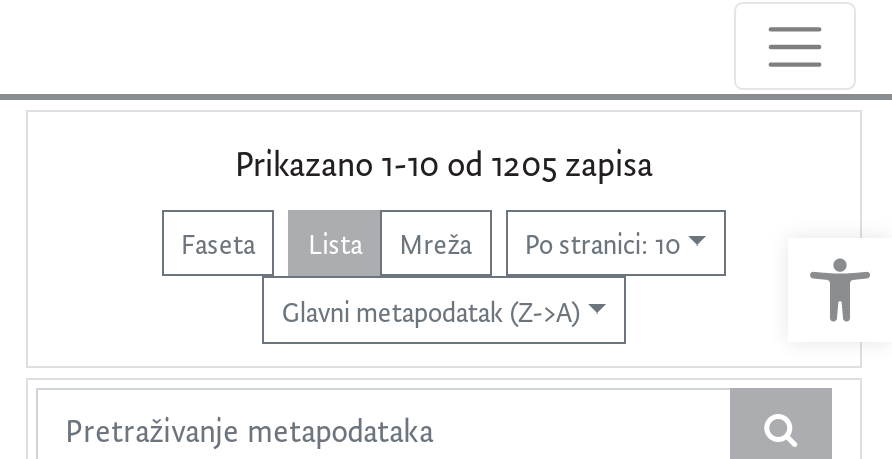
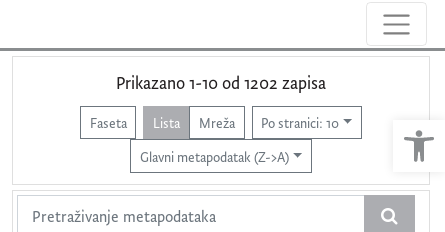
- Prikazano 1-10 od 1205 zapisa
+ Prikazano 1-10 od 1202 zapisa
